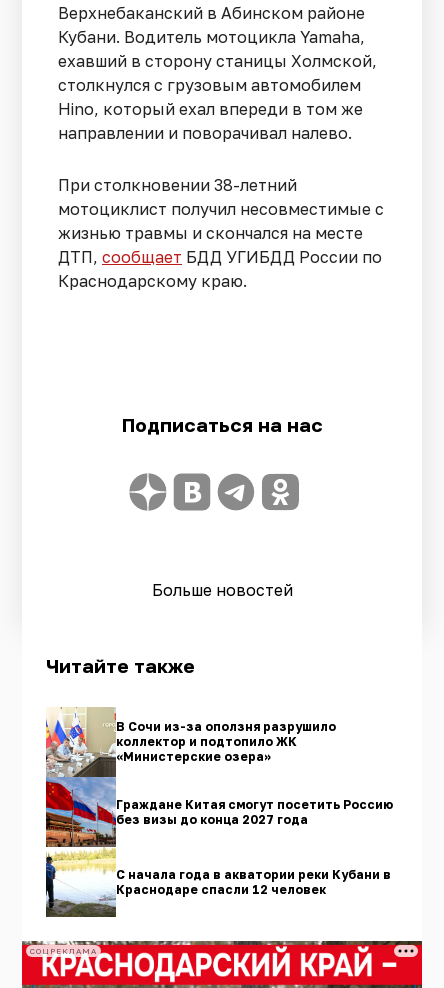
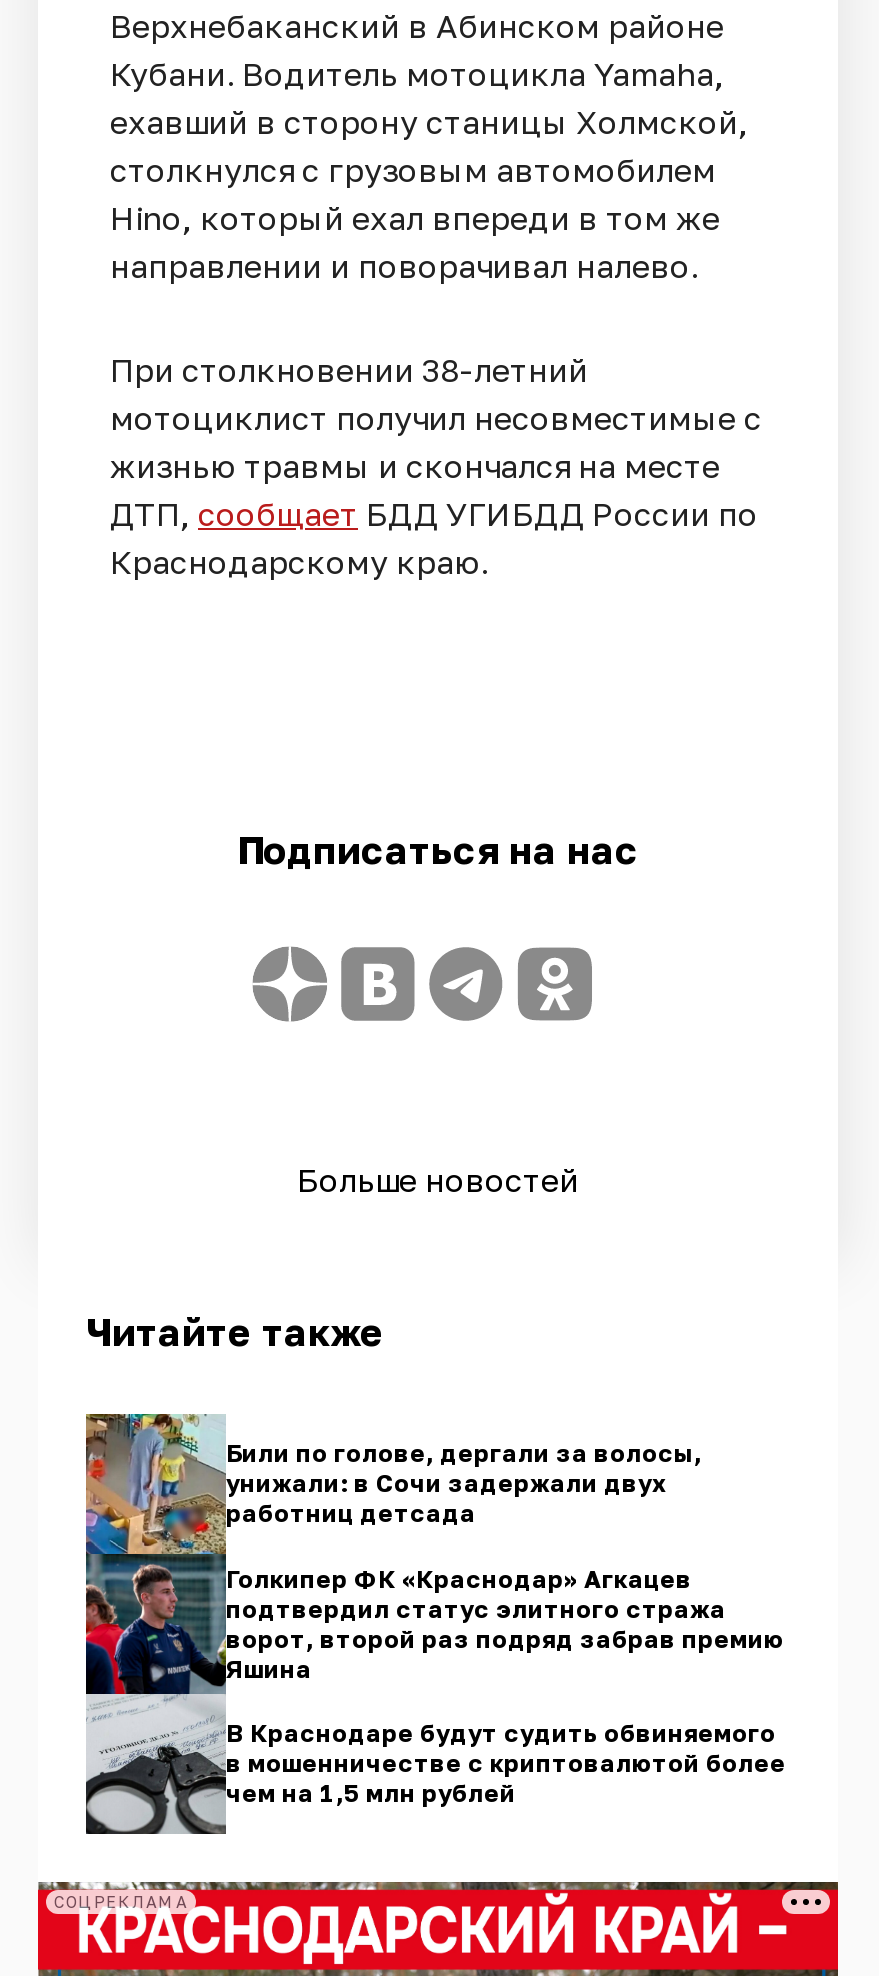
- [image]
- В Сочи из-за оползня разрушило
- коллектор и подтопило ЖК
- «Министерские озера»
+ [image]
+ Били по голове, дергали за волосы,
+ унижали: в Сочи задержали двух
+ работниц детсада

- Граждане Китая смогут посетить Россию
- без визы до конца 2027 года
+ Голкипер ФК «Краснодар» Агкацев
+ подтвердил статус элитного стража
+ ворот, второй раз подряд забрав премию
+ Яшина

- С начала года в акватории реки Кубани в
- Краснодаре спасли 12 человек
+ В Краснодаре будут судить обвиняемого
+ в мошенничестве с криптовалютой более
+ чем на 1,5 млн рублей
